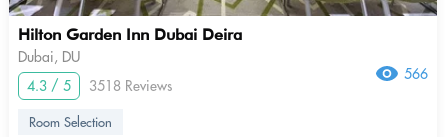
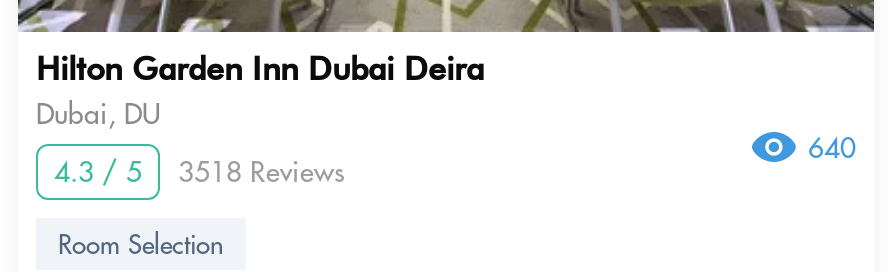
- 566
+ 640
